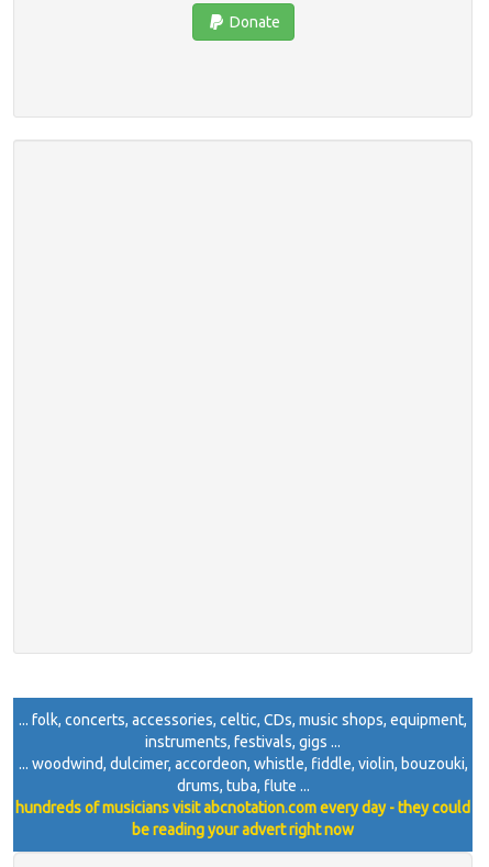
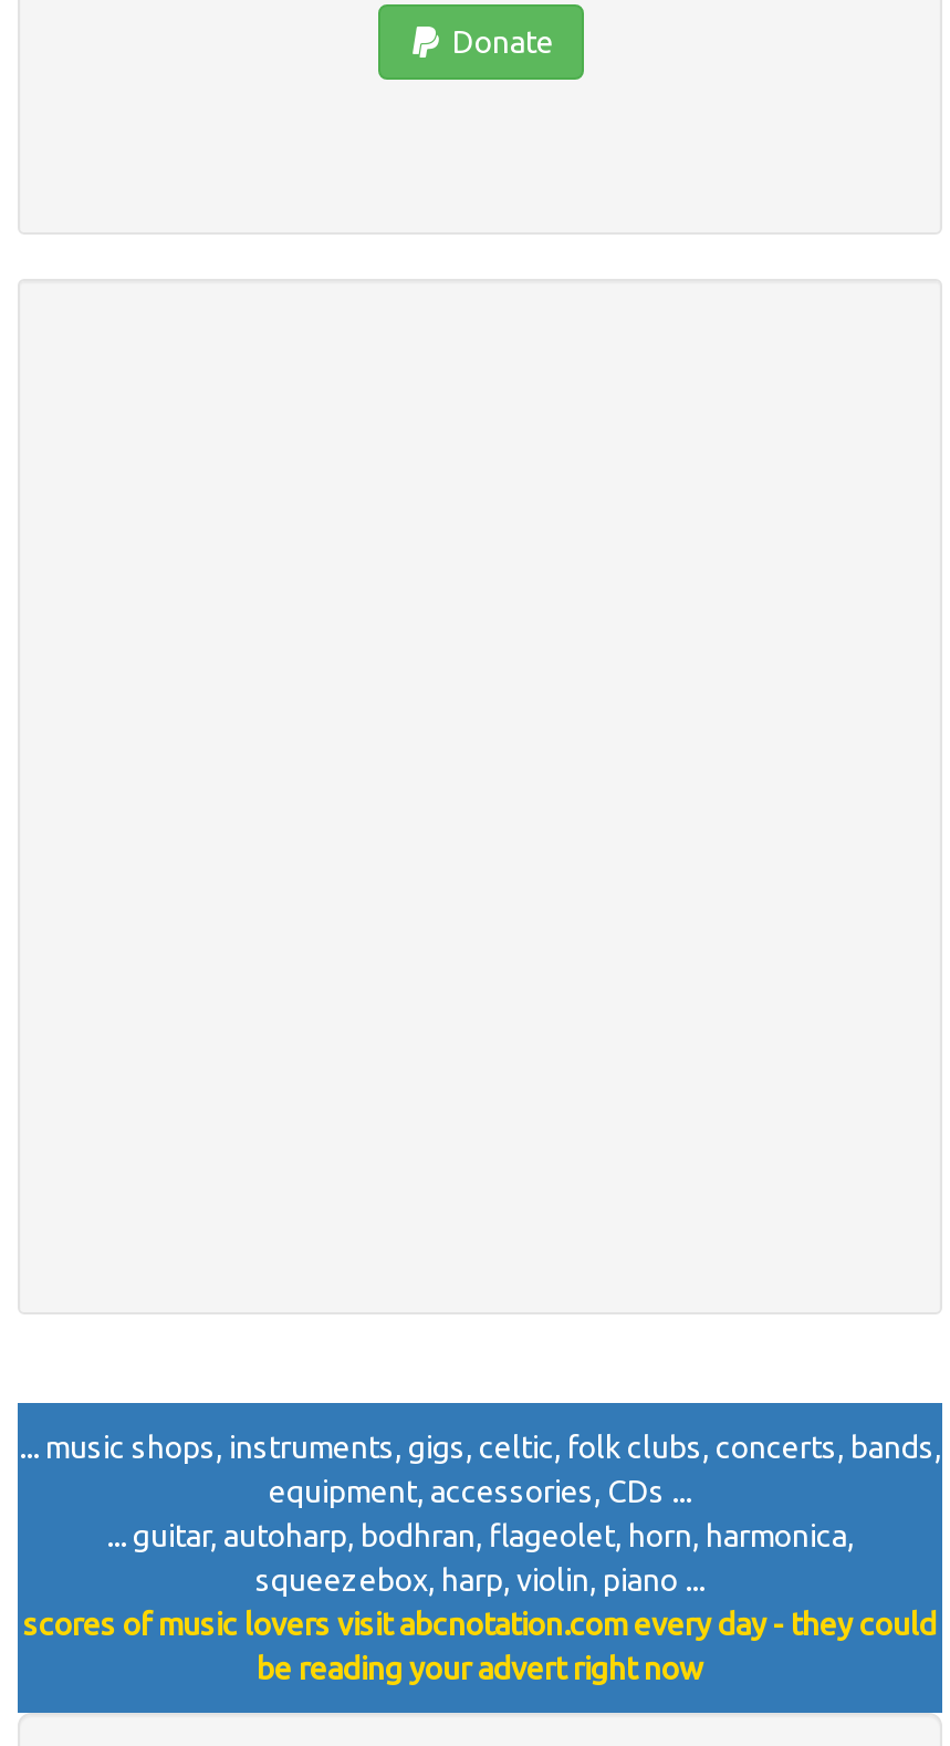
- ... folk, concerts, accessories, celtic, CDs, music shops, equipment,
- instruments, festivals, gigs ...
- ... woodwind, dulcimer, accordeon, whistle, fiddle, violin, bouzouki,
- drums, tuba, flute ...
- hundreds of musicians visit abcnotation.com every day - they could
+ ... music shops, instruments, gigs, celtic, folk clubs, concerts, bands,
+ equipment, accessories, CDs ...
+ ... guitar, autoharp, bodhran, flageolet, horn, harmonica,
+ squeezebox, harp, violin, piano ...
+ scores of music lovers visit abcnotation.com every day - they could
